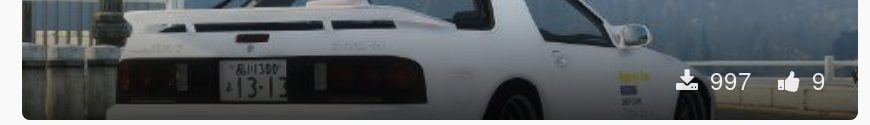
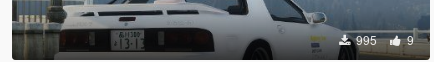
- 997 9
+ 995 9
